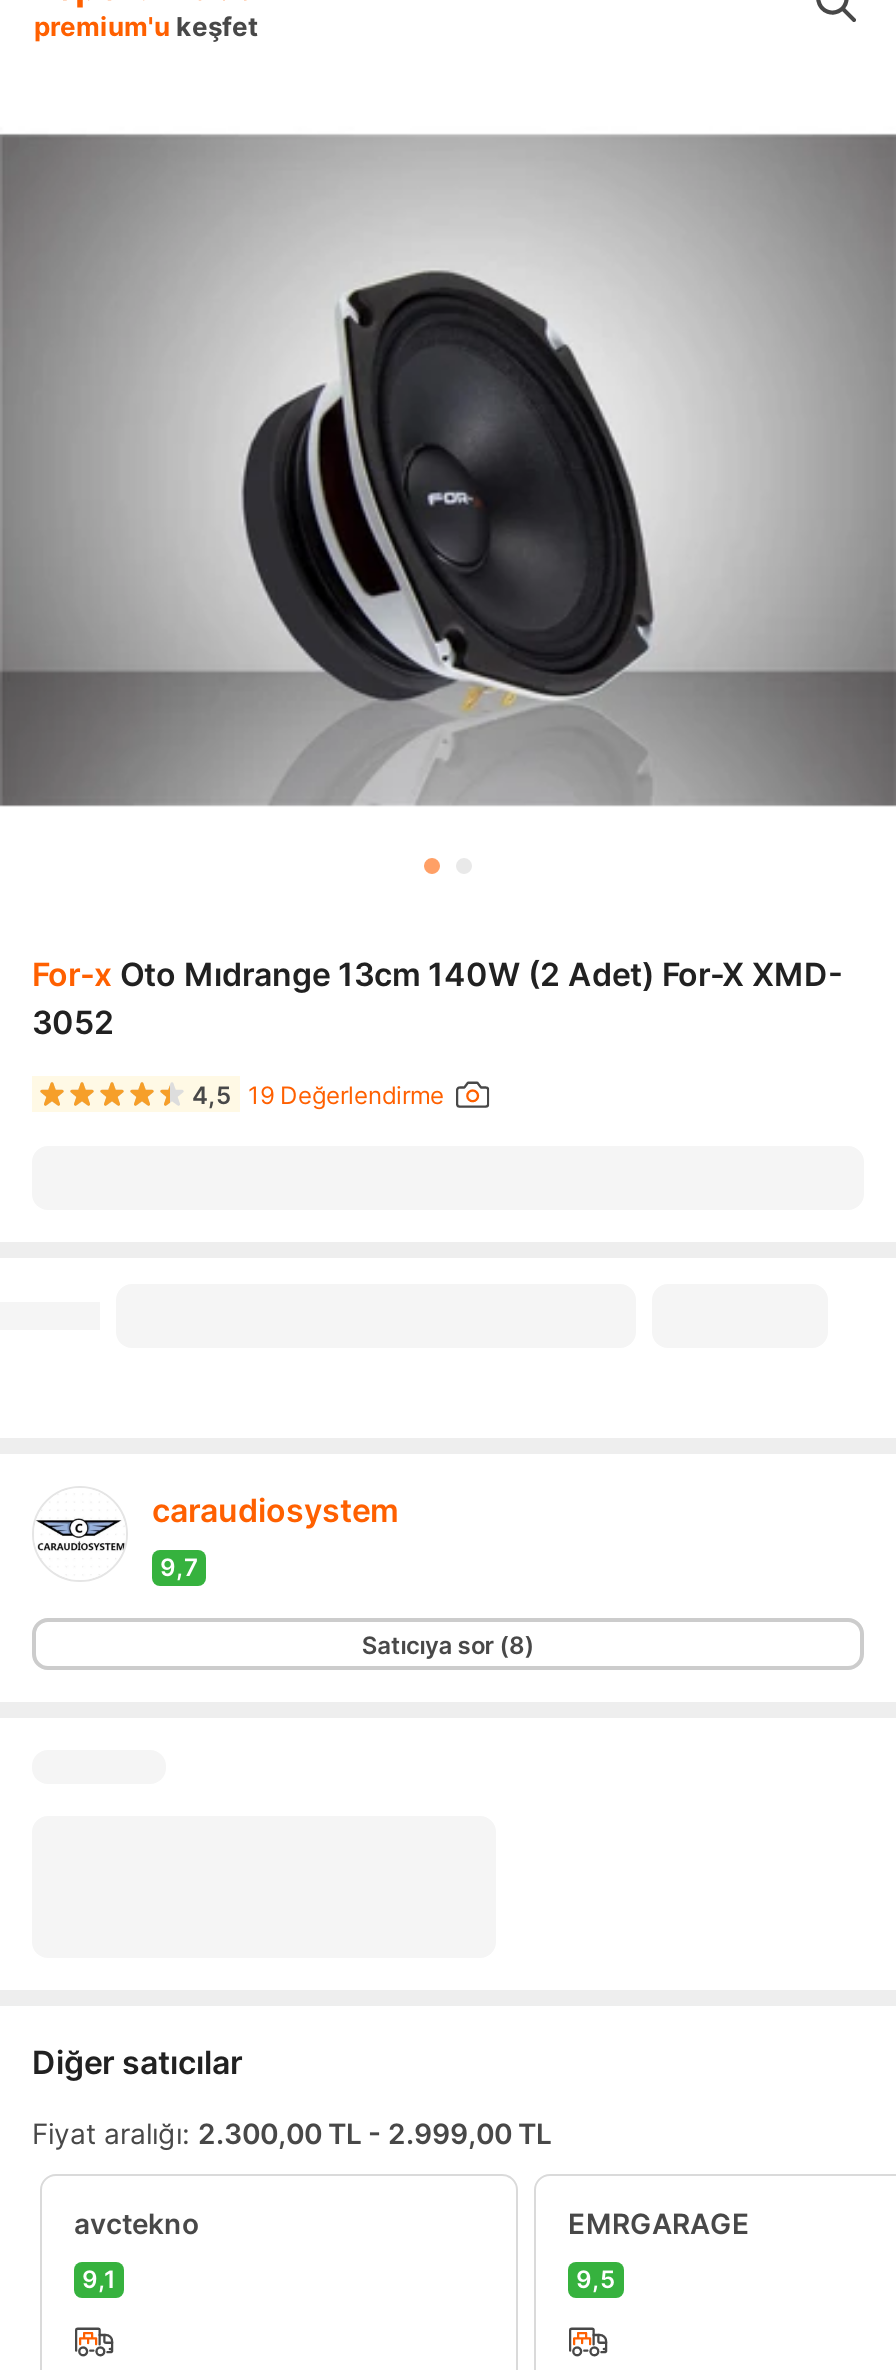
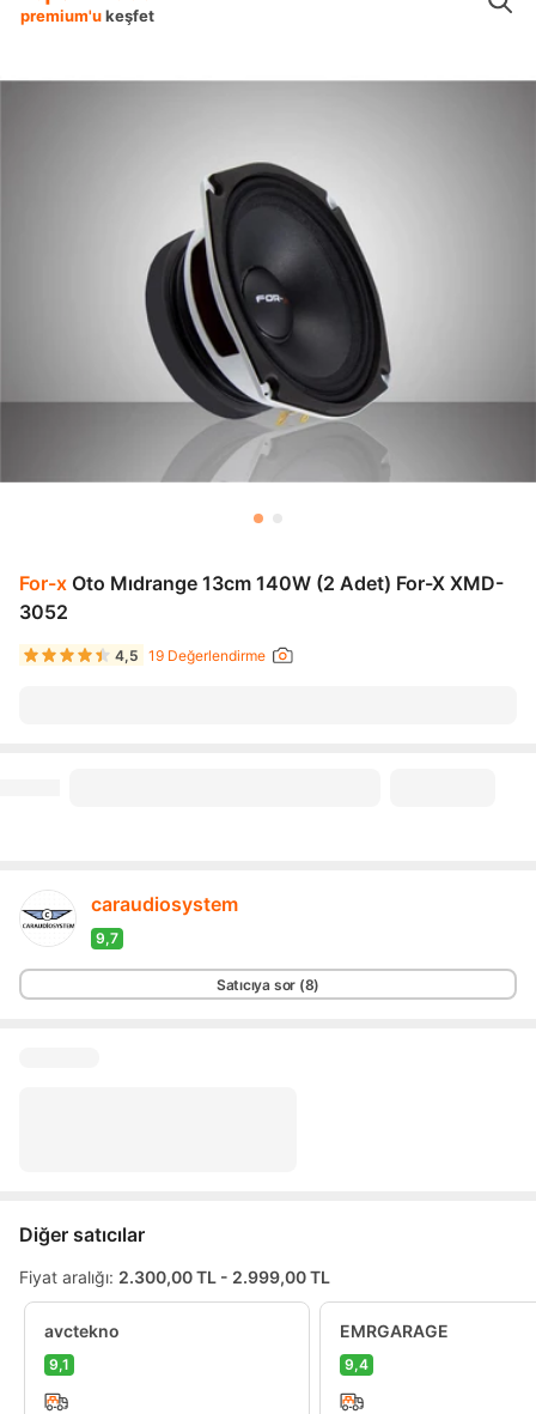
- 9,5
+ 9,4
